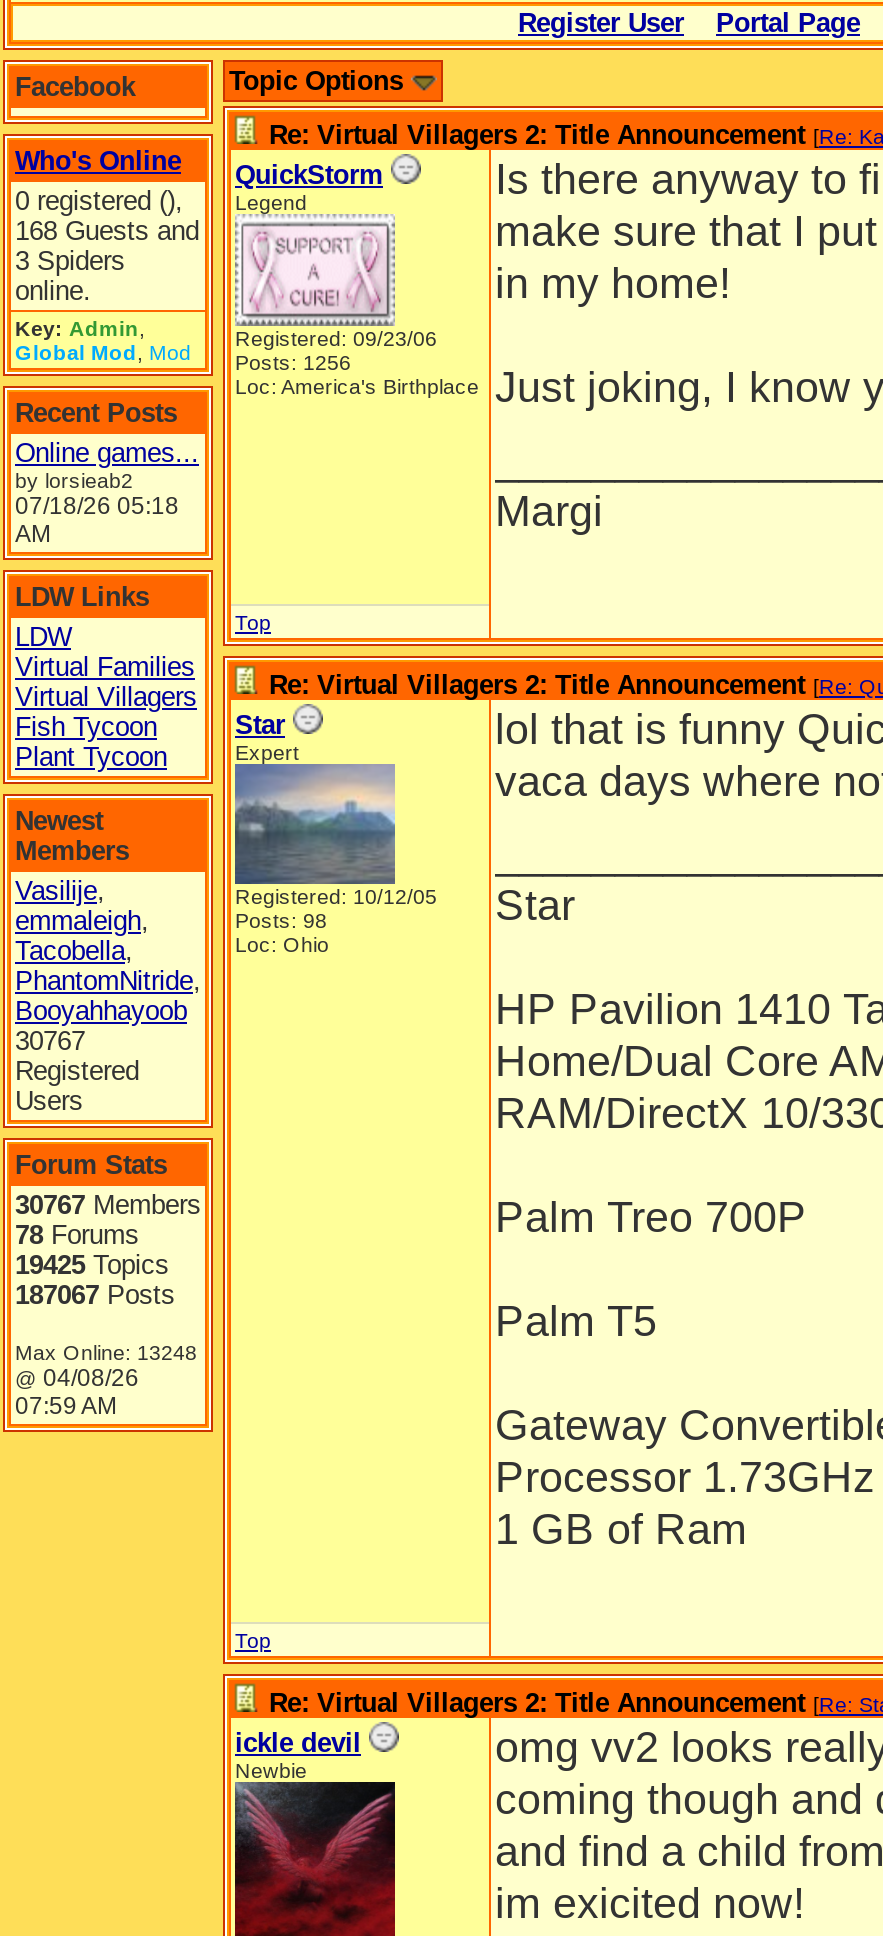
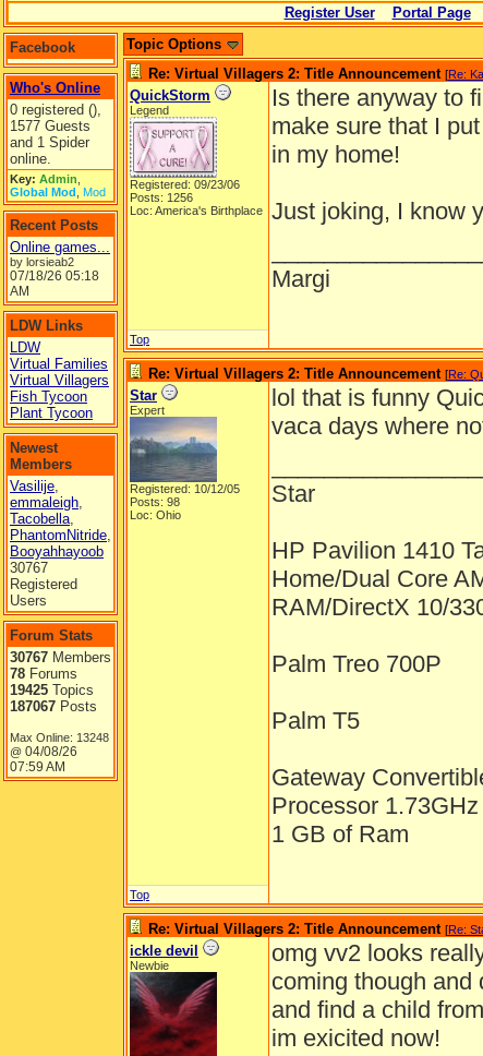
- 168 Guests and
- 3 Spiders
+ 1577 Guests
+ and 1 Spider
